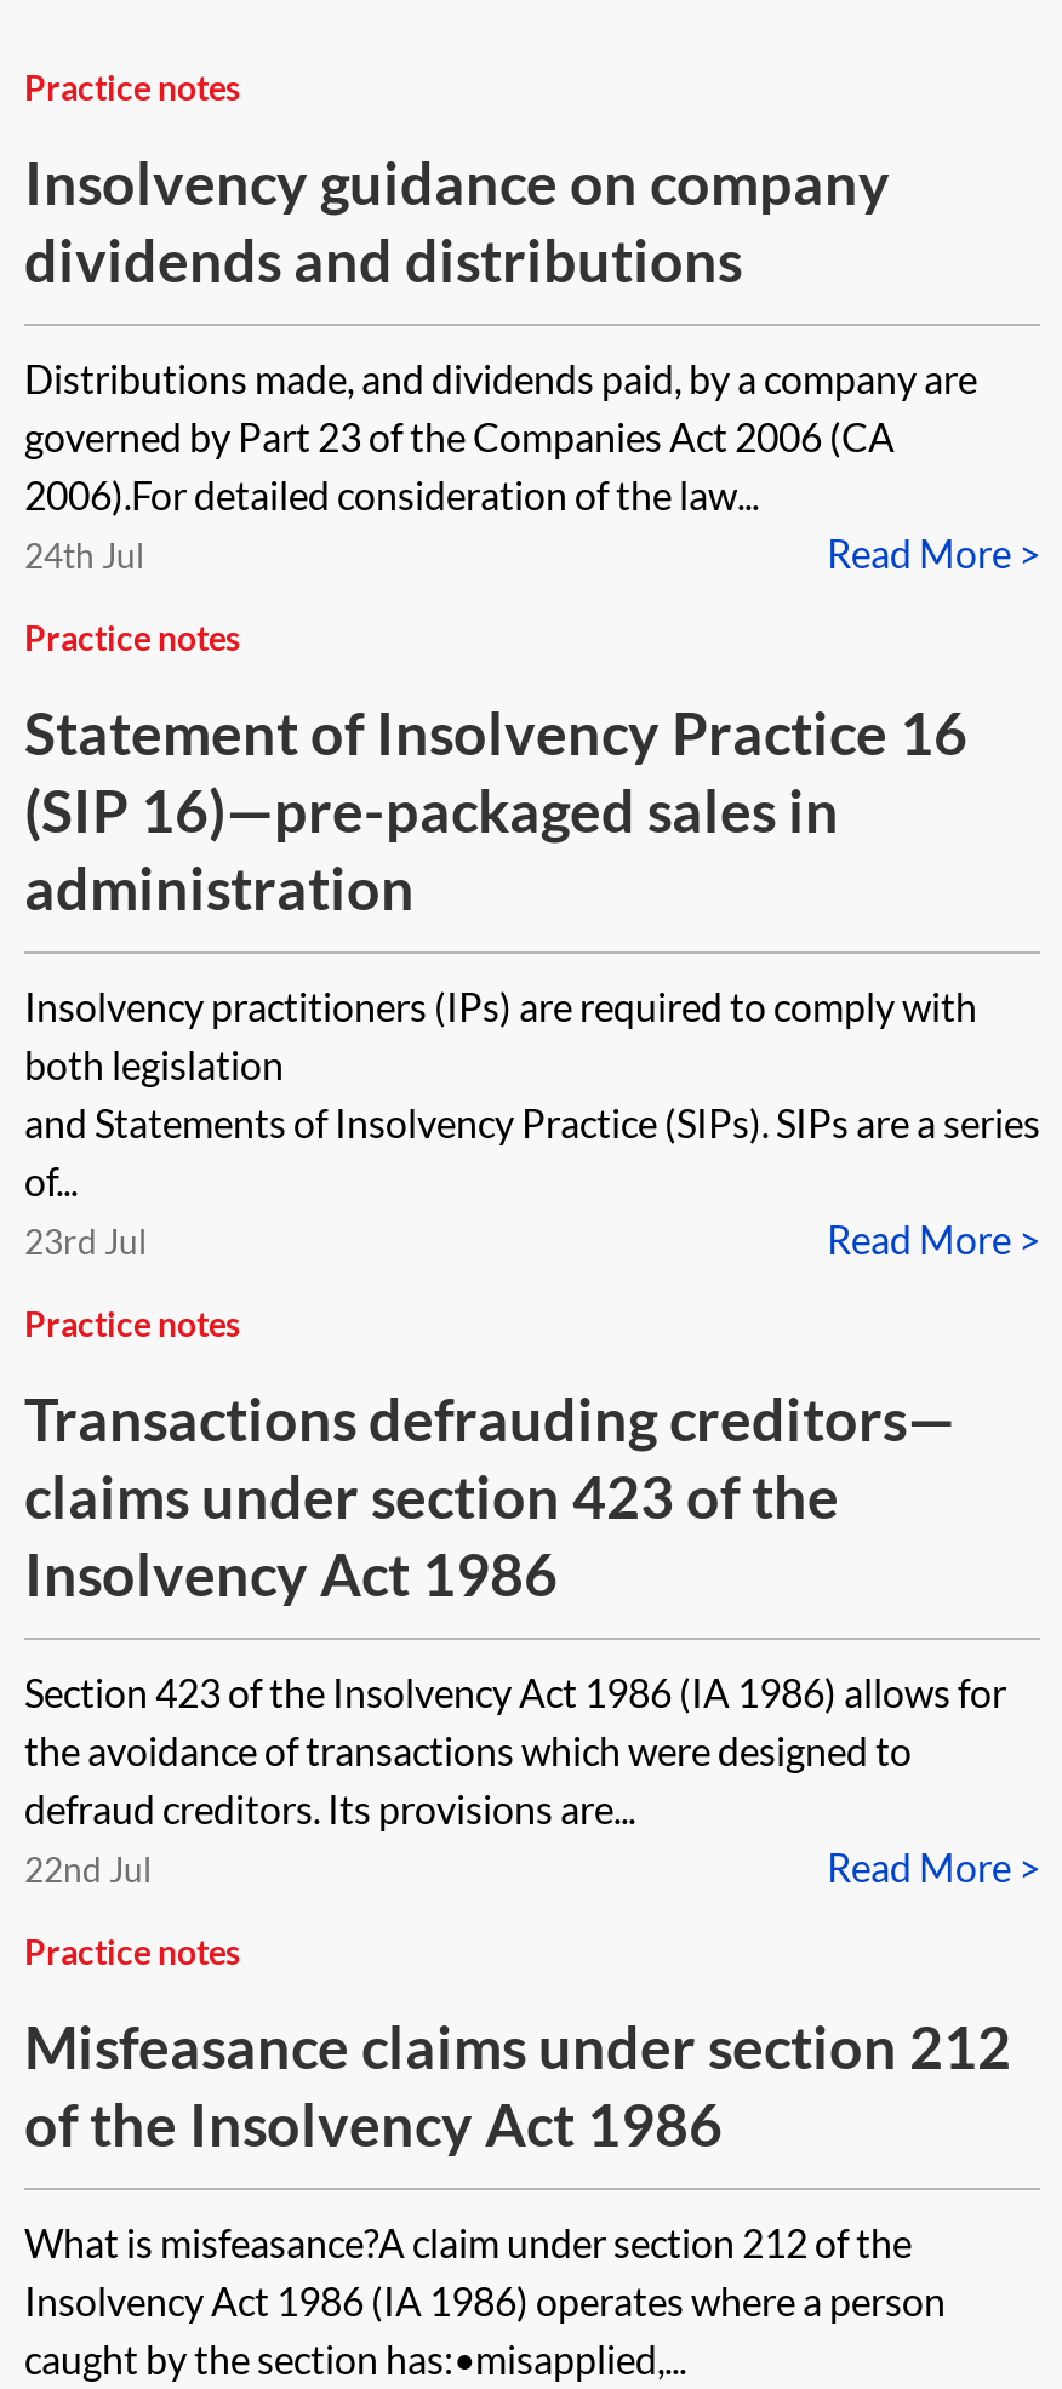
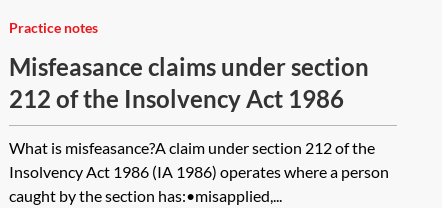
- Insolvency guidance on company
- dividends and distributions
- Distributions made, and dividends paid, by a company are
- governed by Part 23 of the Companies Act 2006 (CA
- 2006).For detailed consideration of the law...
- Read More >
- 24th Jul
- Practice notes
- Statement of Insolvency Practice 16
- (SIP 16)—pre-packaged sales in
- administration
- Insolvency practitioners (IPs) are required to comply with
- both legislation
- and Statements of Insolvency Practice (SIPs). SIPs are a series
- of...
- Read More >
- 23rd Jul
- Practice notes
- Transactions defrauding creditors—
- claims under section 423 of the
- Insolvency Act 1986
- Section 423 of the Insolvency Act 1986 (IA 1986) allows for
- the avoidance of transactions which were designed to
- defraud creditors. Its provisions are...
- Read More >
- 22nd Jul
- Practice notes
- Misfeasance claims under section 212
- of the Insolvency Act 1986
+ Misfeasance claims under section
+ 212 of the Insolvency Act 1986
